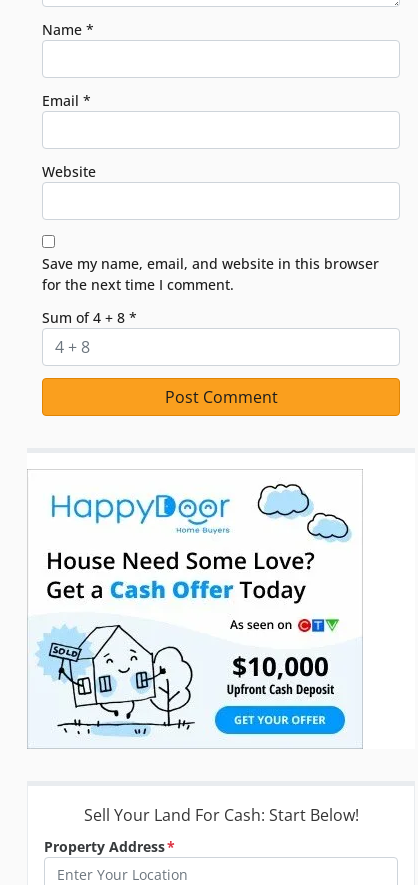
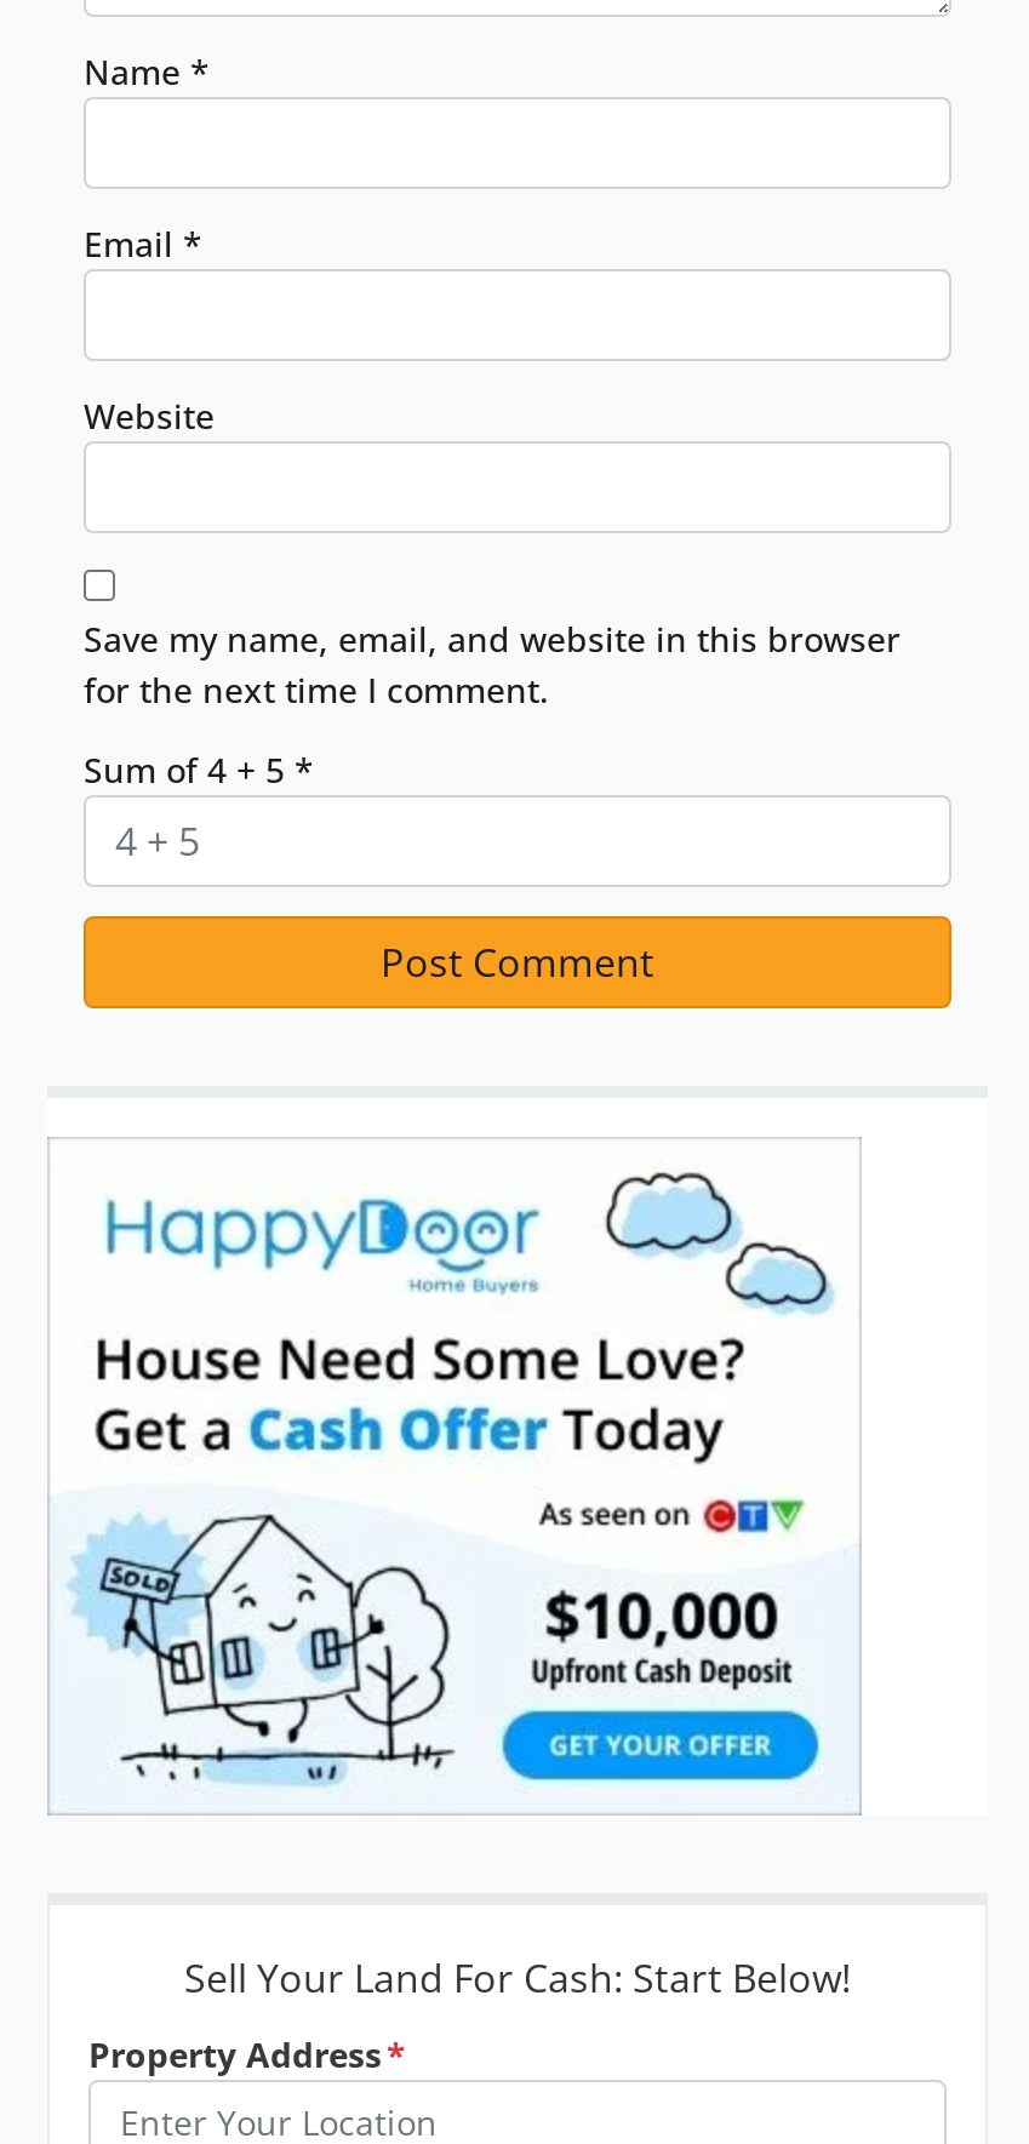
- Sum of 4 + 8 *
+ Sum of 4 + 5 *
